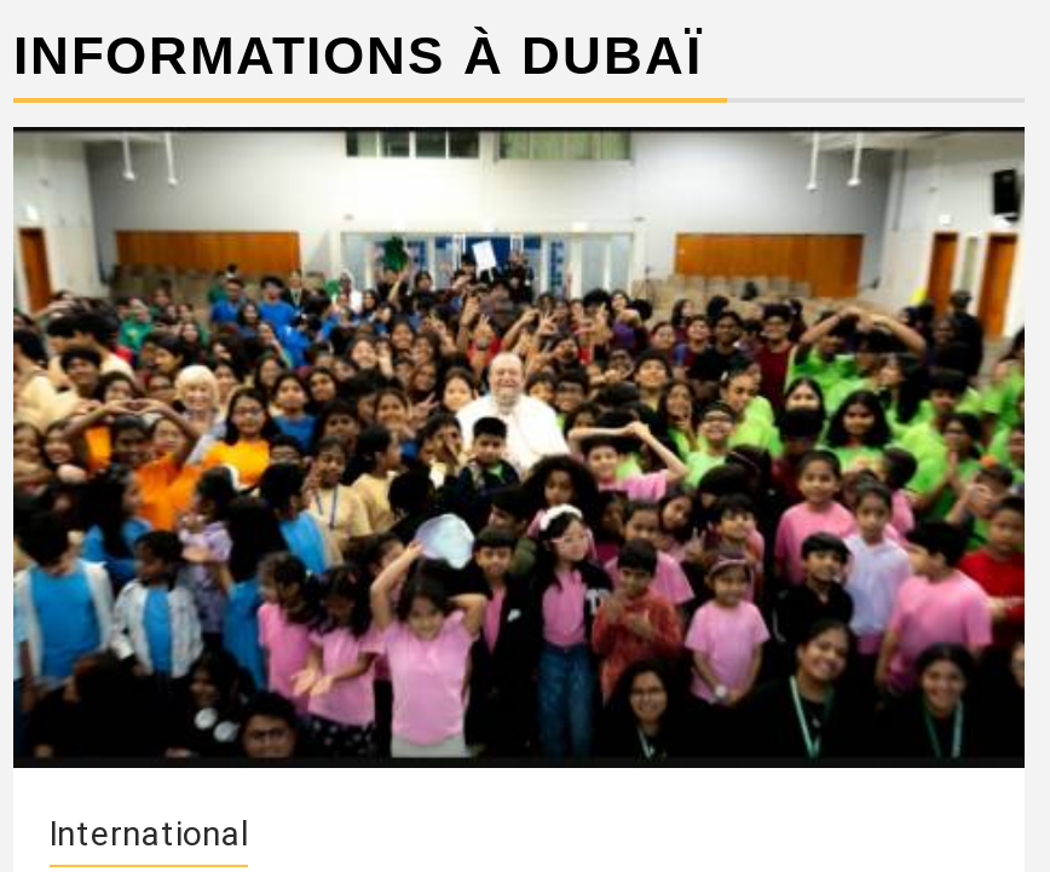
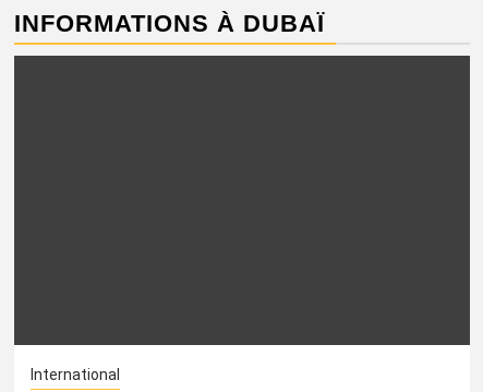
- [image]
